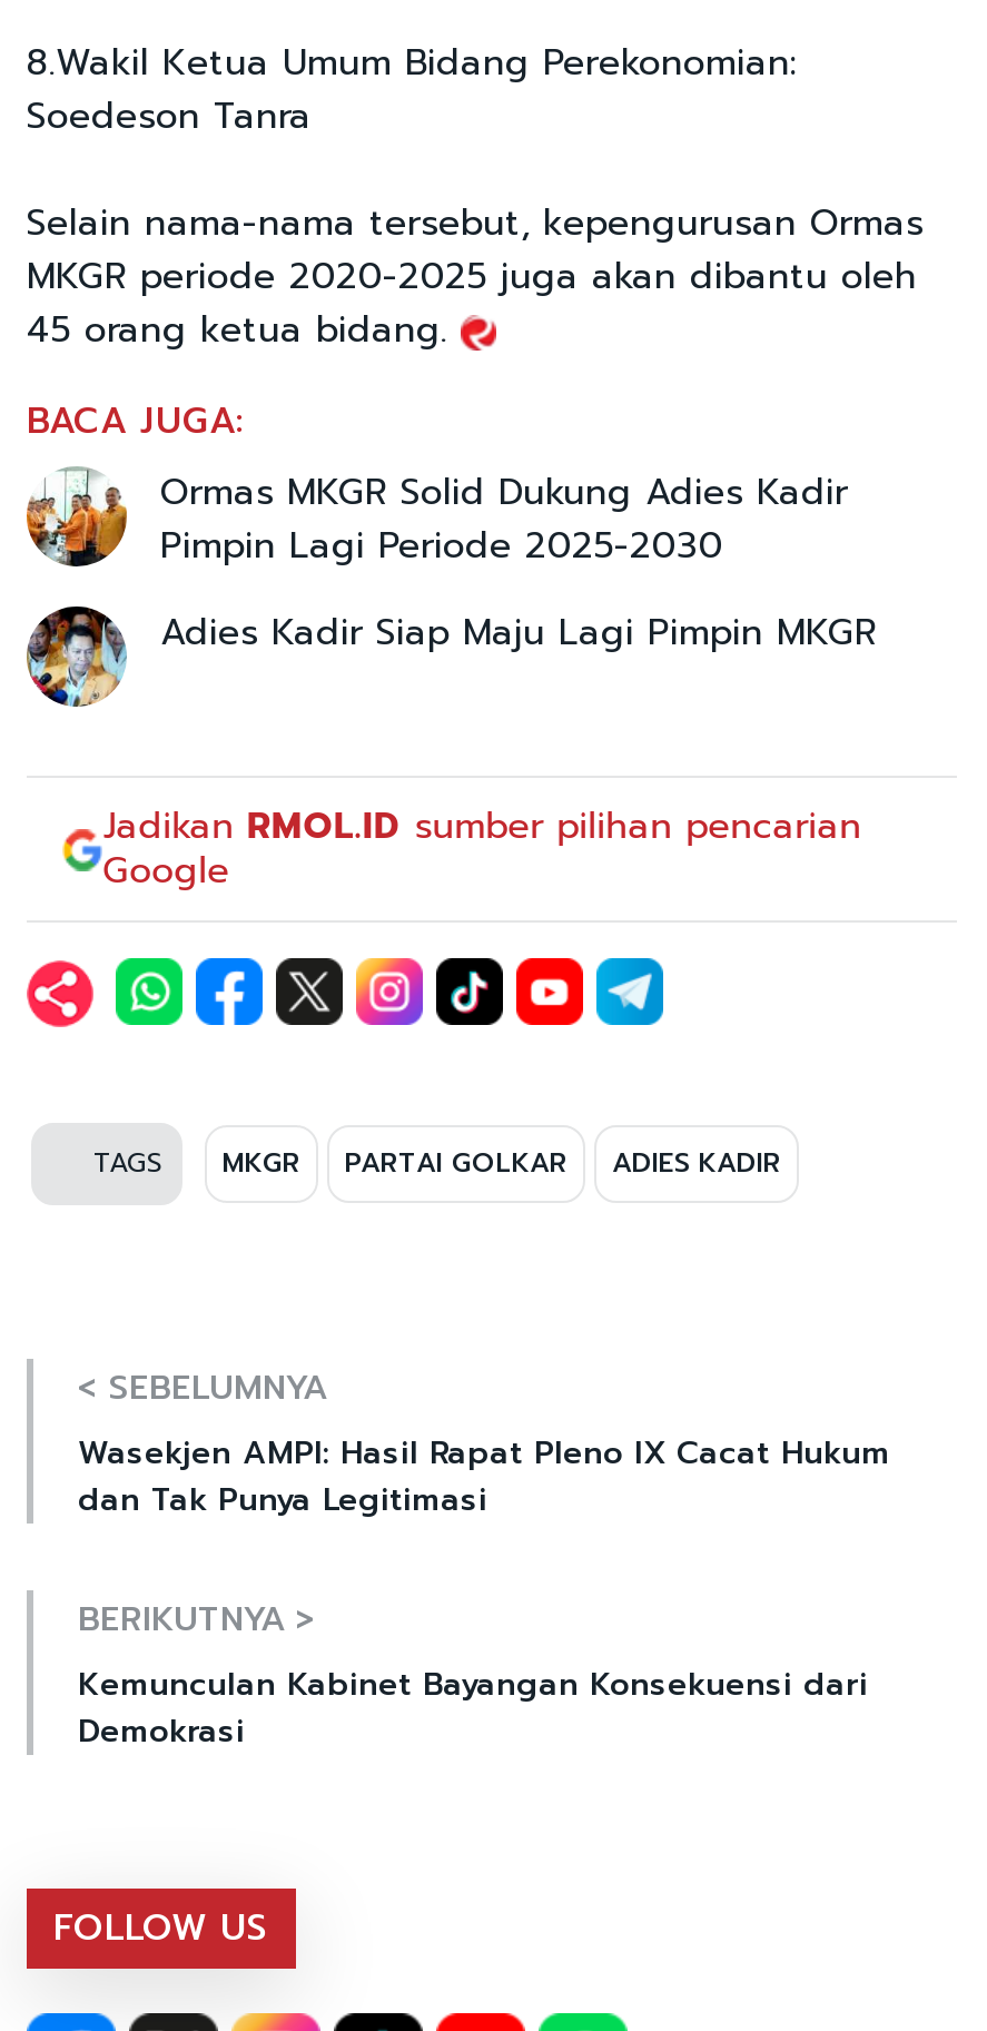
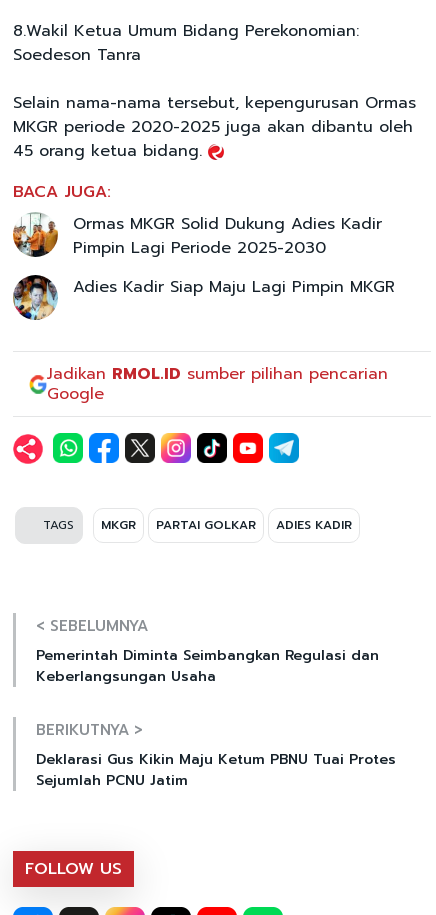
- Wasekjen AMPI: Hasil Rapat Pleno IX Cacat Hukum
- dan Tak Punya Legitimasi
+ Pemerintah Diminta Seimbangkan Regulasi dan
+ Keberlangsungan Usaha

- Kemunculan Kabinet Bayangan Konsekuensi dari
- Demokrasi
+ Deklarasi Gus Kikin Maju Ketum PBNU Tuai Protes
+ Sejumlah PCNU Jatim
